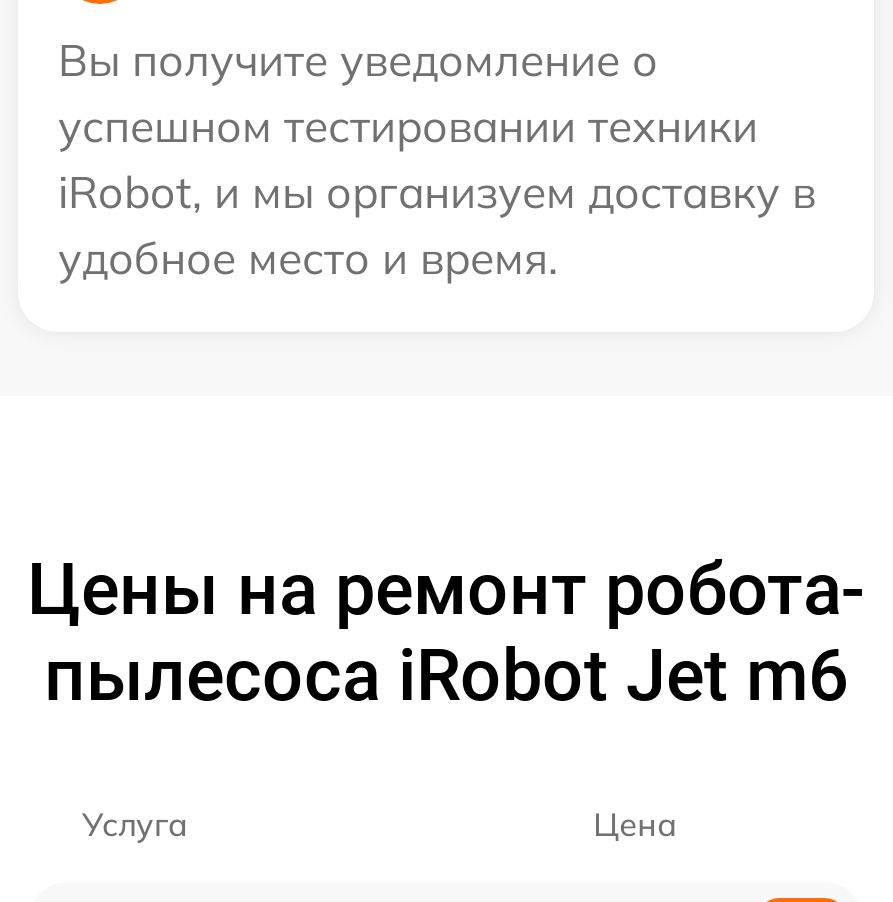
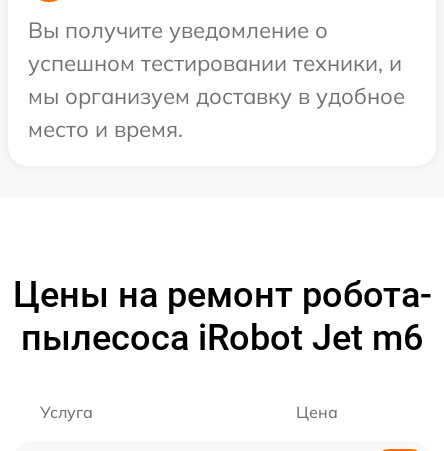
- успешном тестировании техники
- iRobot, и мы организуем доставку в
- удобное место и время.
+ успешном тестировании техники, и
+ мы организуем доставку в удобное
+ место и время.
